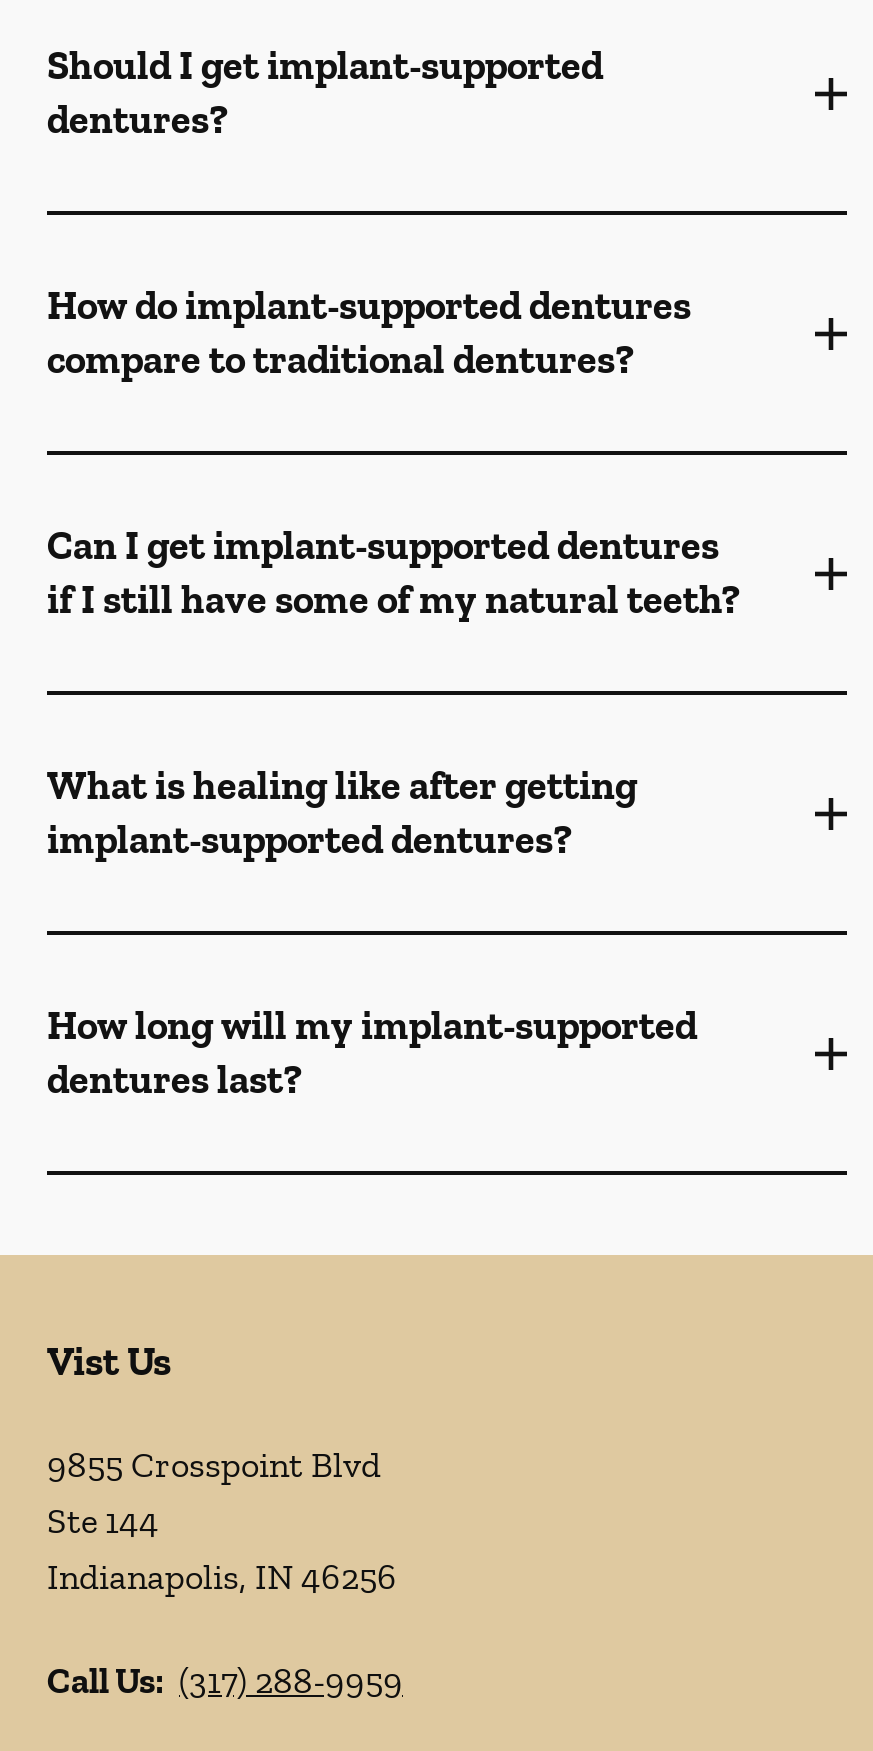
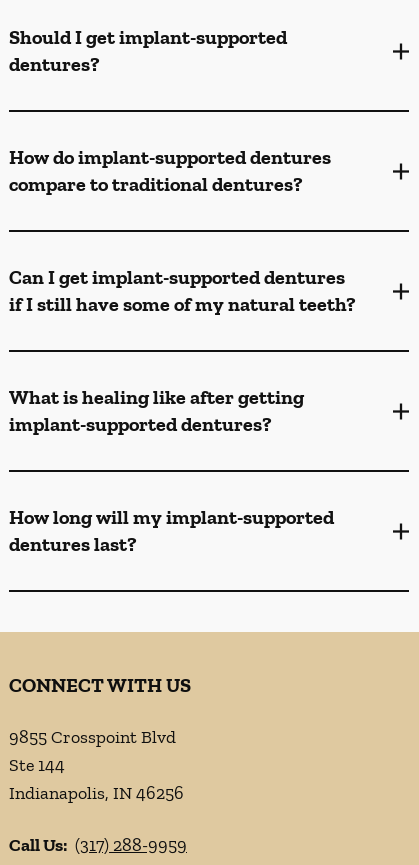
- Vist Us
+ CONNECT WITH US
